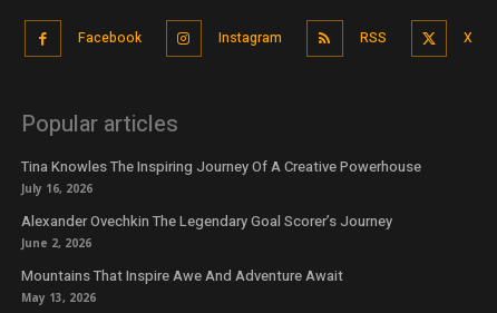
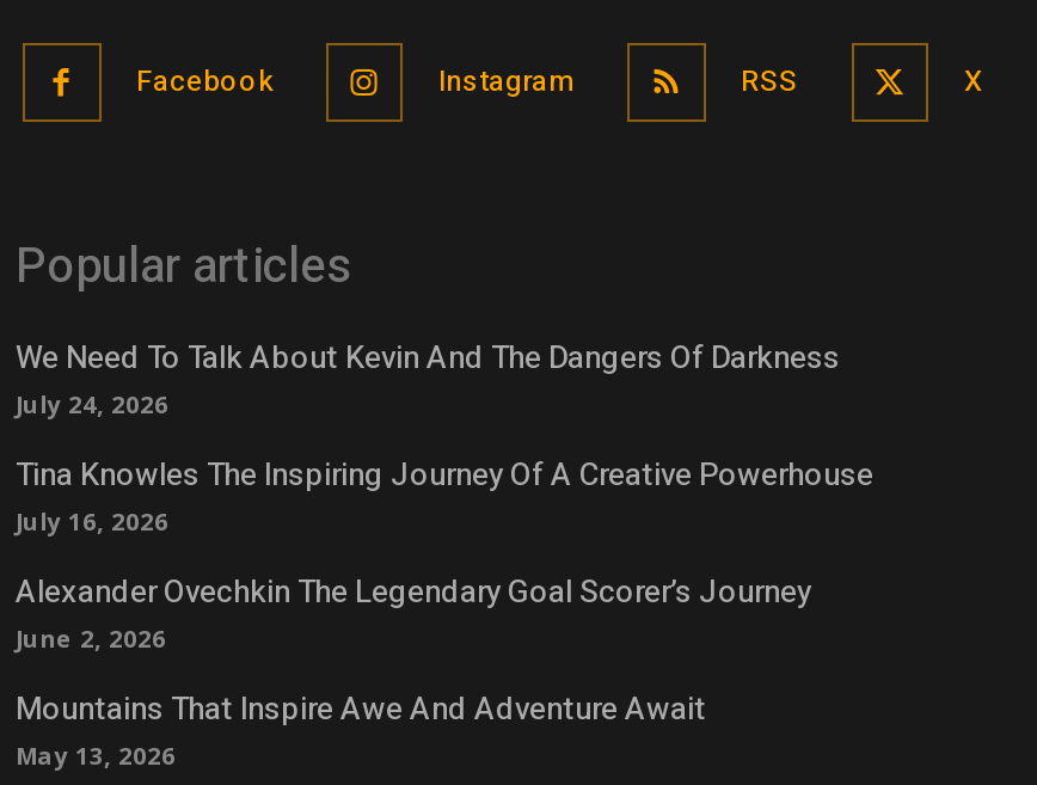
+ We Need To Talk About Kevin And The Dangers Of Darkness
+ July 24, 2026
